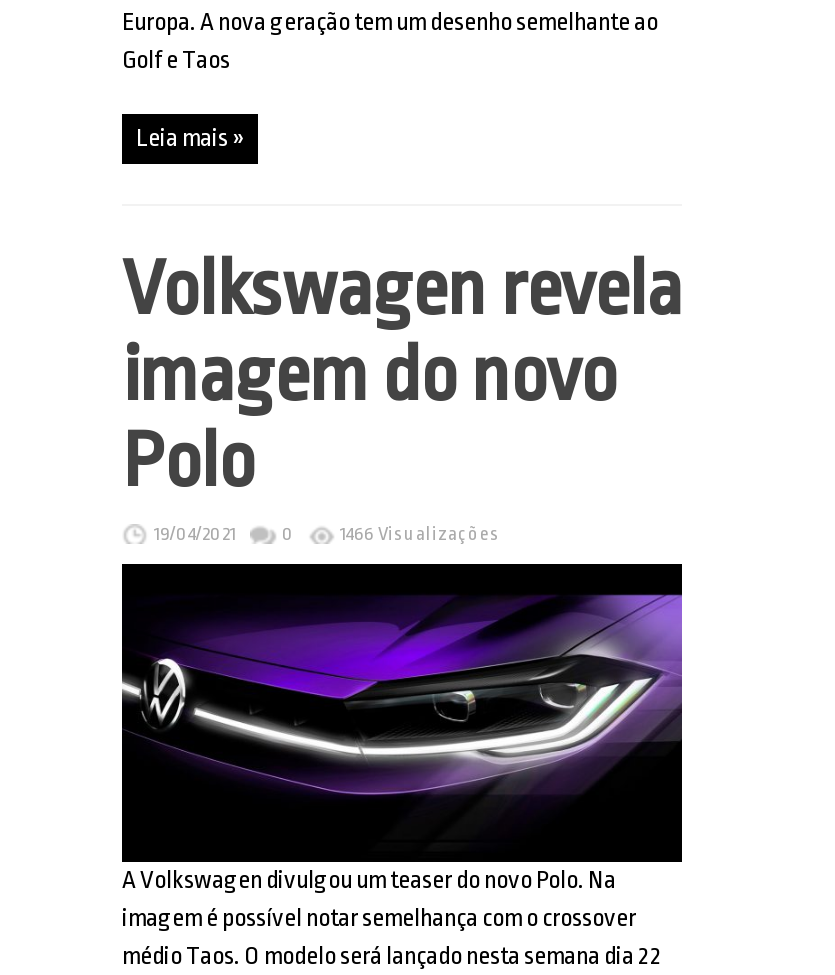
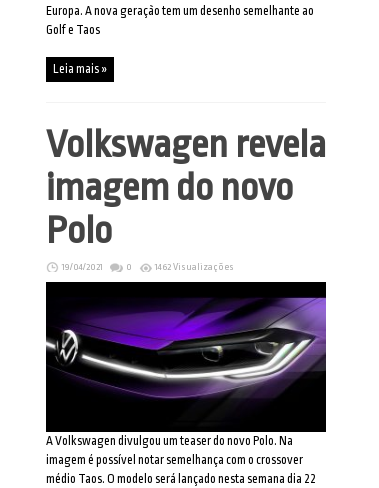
- 1466 Visualizações
+ 1462 Visualizações
